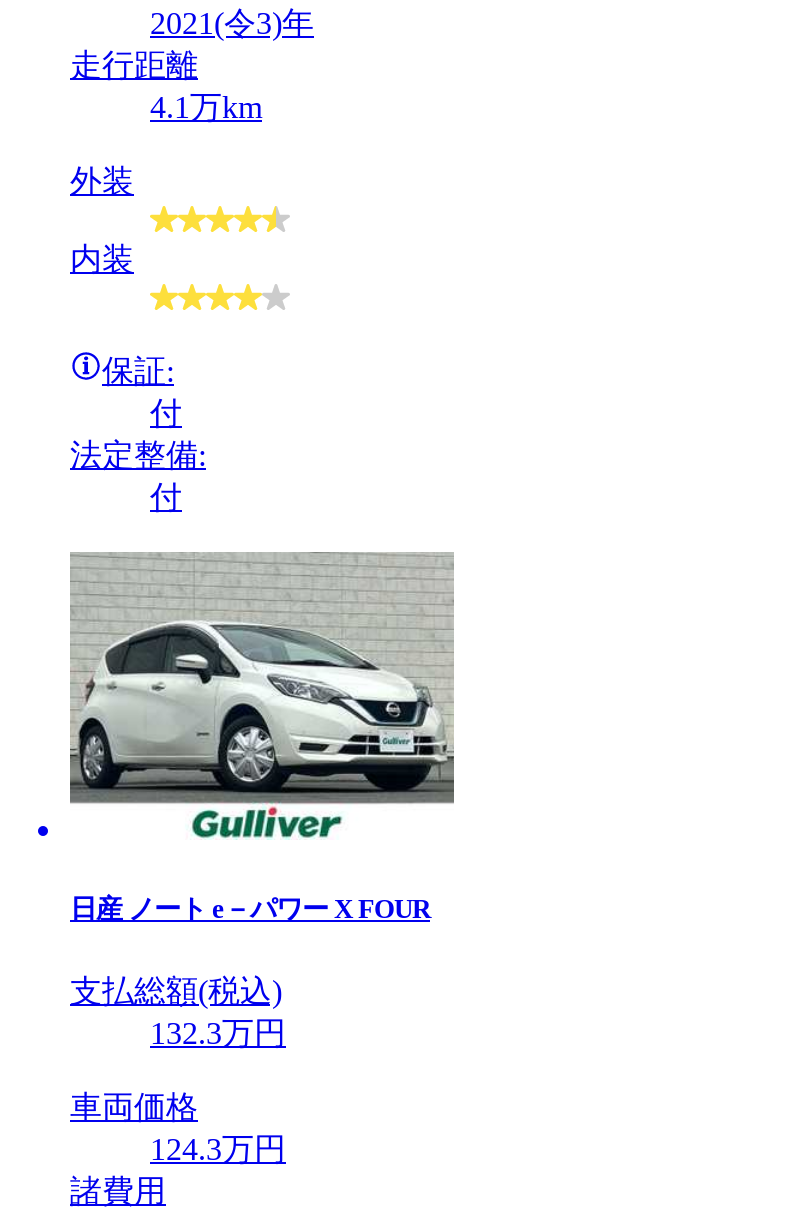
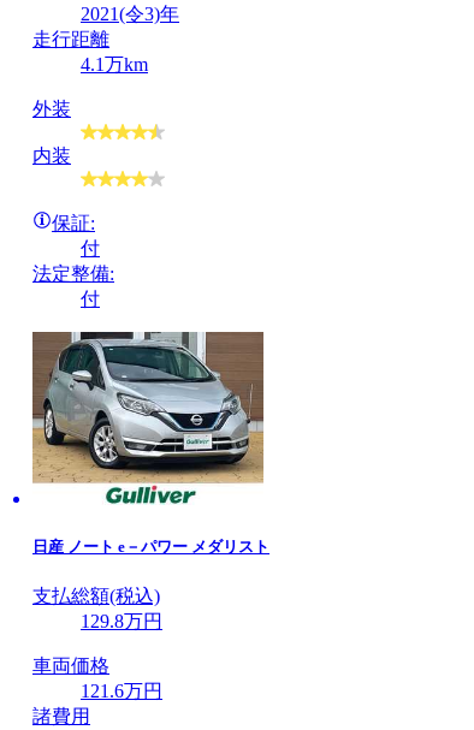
- [image]
+ [image]

- 日産 ノート e－パワー X FOUR
+ 日産 ノート e－パワー メダリスト

- 132.3万円
+ 129.8万円

- 124.3万円
+ 121.6万円
